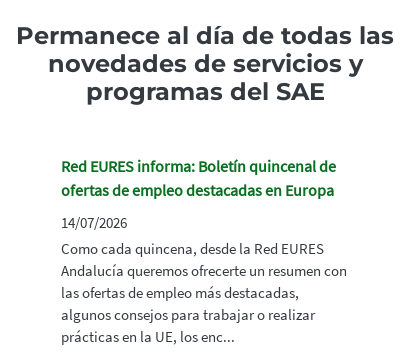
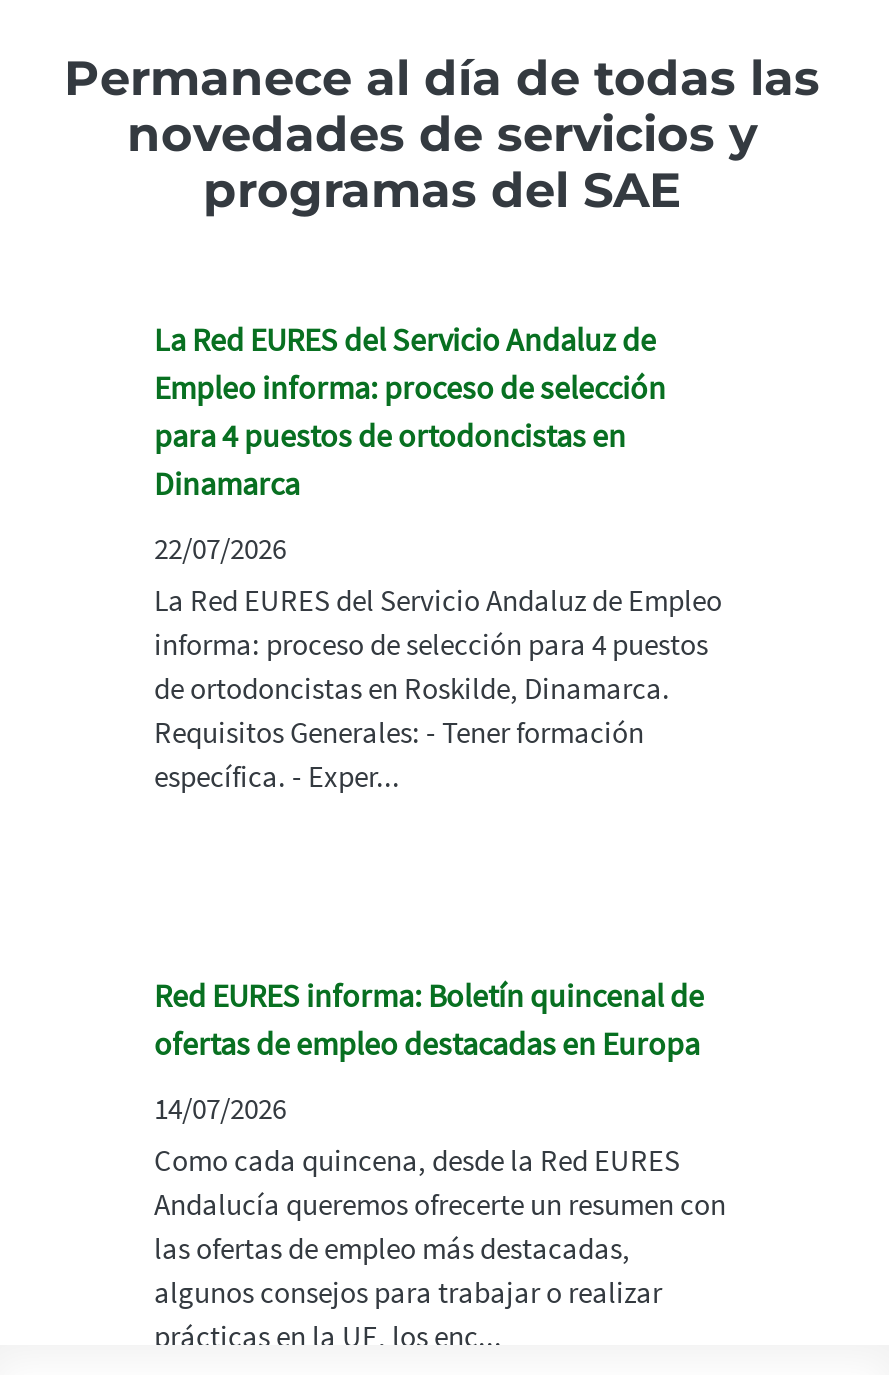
+ La Red EURES del Servicio Andaluz de
+ Empleo informa: proceso de selección
+ para 4 puestos de ortodoncistas en
+ Dinamarca
+ 22/07/2026
+ La Red EURES del Servicio Andaluz de Empleo
+ informa: proceso de selección para 4 puestos
+ de ortodoncistas en Roskilde, Dinamarca.
+ Requisitos Generales: - Tener formación
+ específica. - Exper...
